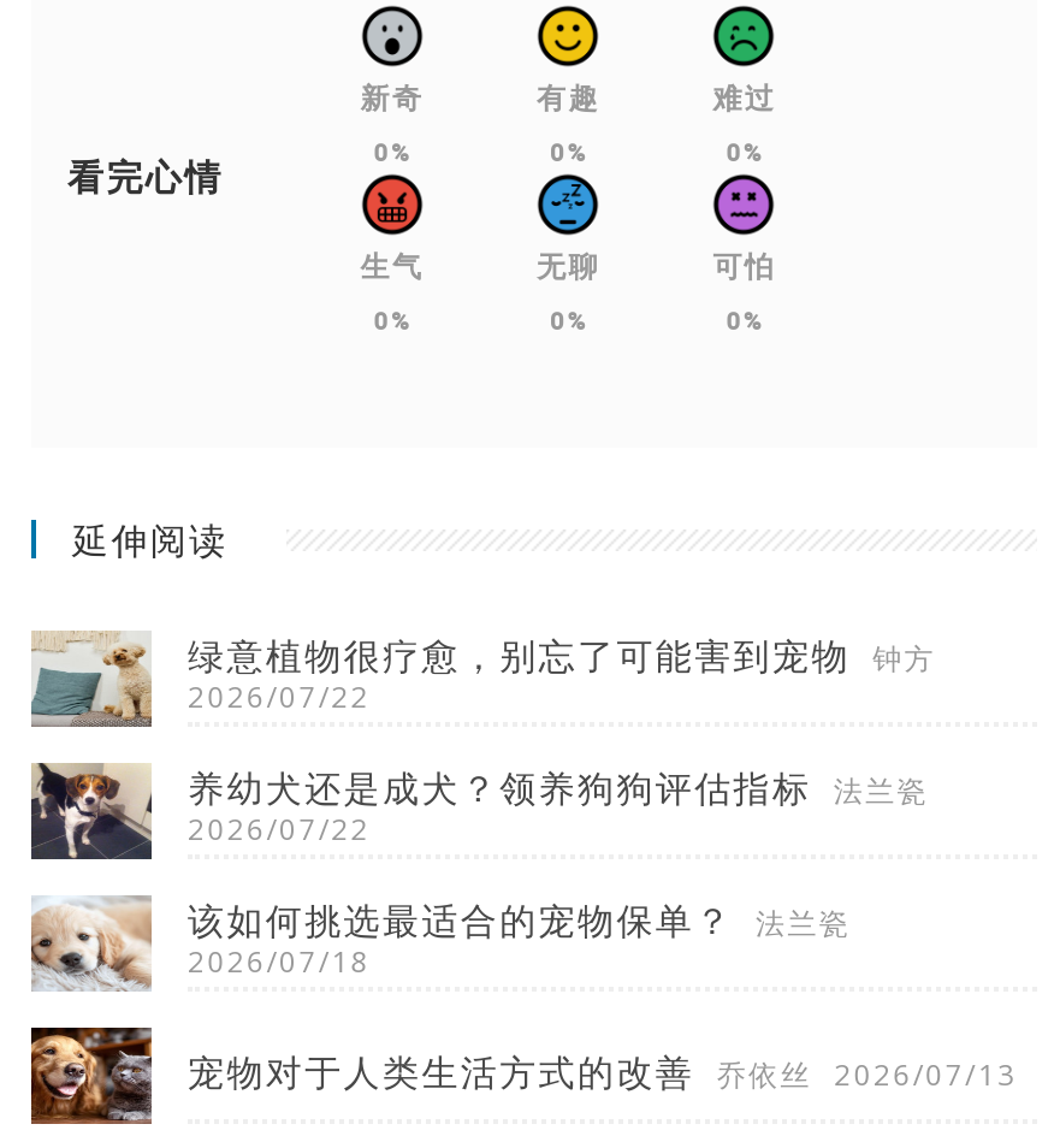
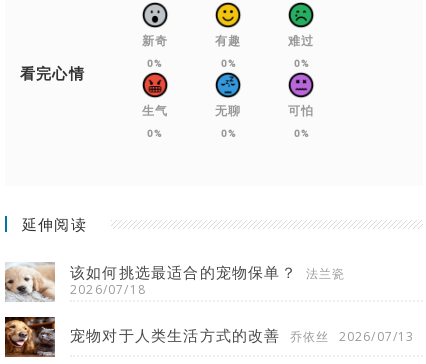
- [image]
- 绿意植物很疗愈，别忘了可能害到宠物 钟方
- 2026/07/22
- 养幼犬还是成犬？领养狗狗评估指标 法兰瓷
- 2026/07/22

- [image]
